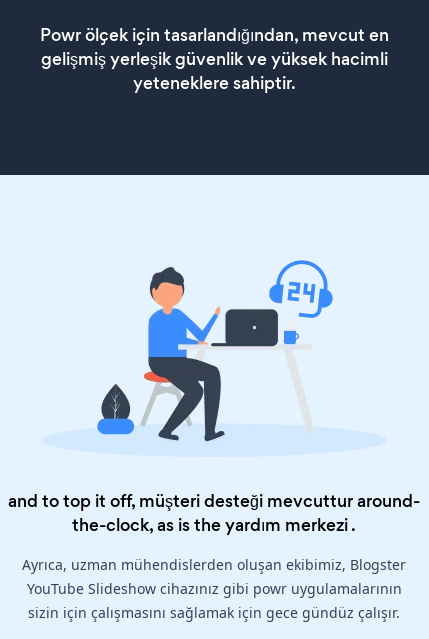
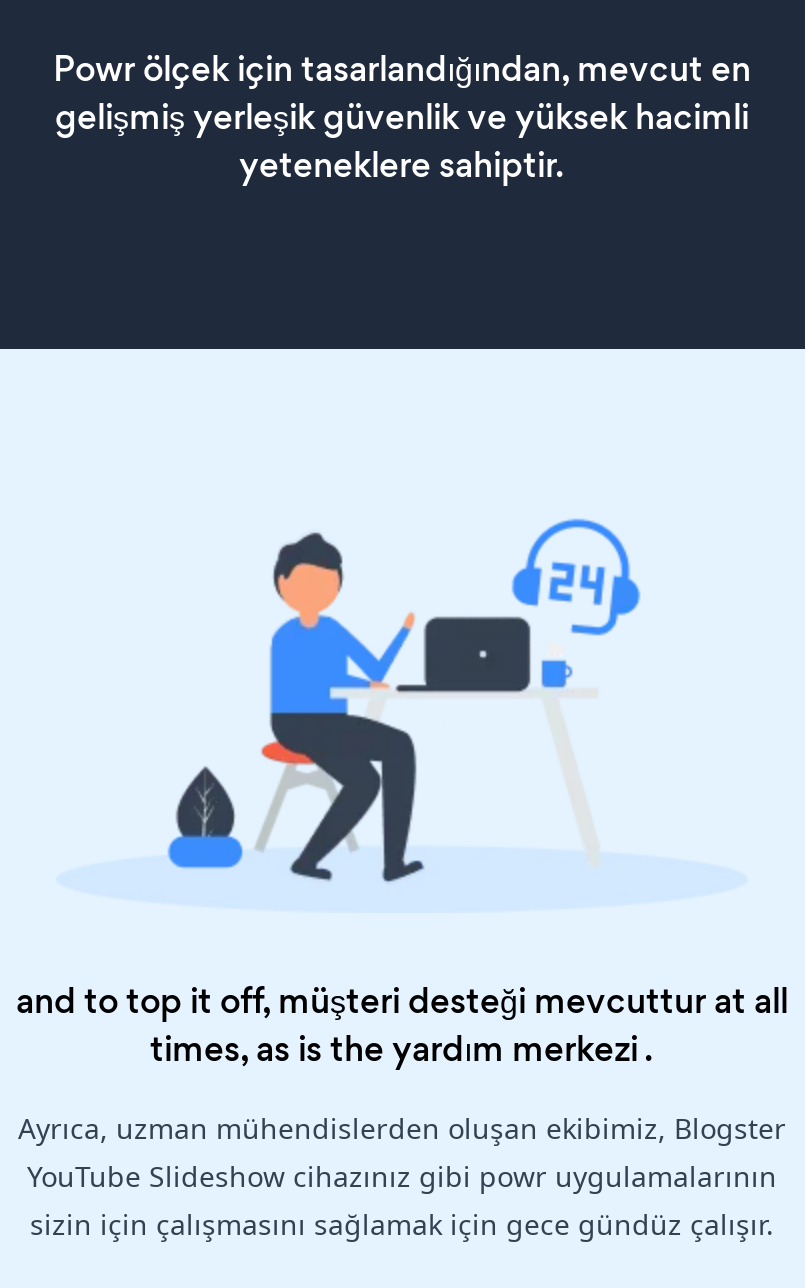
- and to top it off, müşteri desteği mevcuttur around-
- the-clock, as is the yardım merkezi.
+ and to top it off, müşteri desteği mevcuttur at all
+ times, as is the yardım merkezi.
